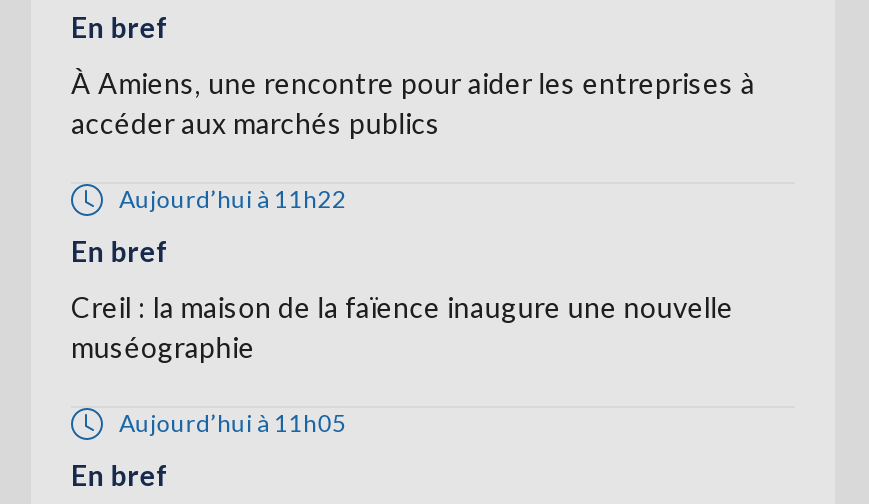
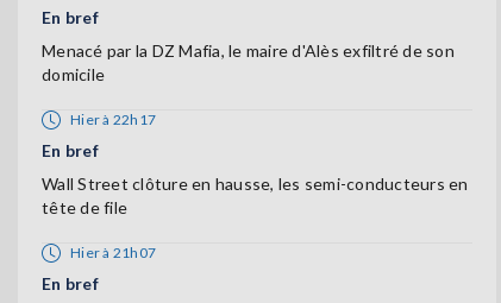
- À Amiens, une rencontre pour aider les entreprises à
- accéder aux marchés publics
+ Menacé par la DZ Mafia, le maire d'Alès exfiltré de son
+ domicile

- Aujourd’hui à 11h22
+ Hier à 22h17

- Creil : la maison de la faïence inaugure une nouvelle
- muséographie
+ Wall Street clôture en hausse, les semi-conducteurs en
+ tête de file

- Aujourd’hui à 11h05
+ Hier à 21h07
